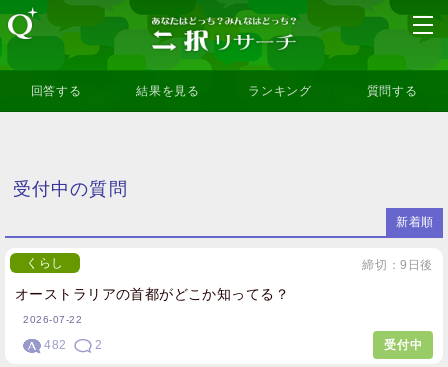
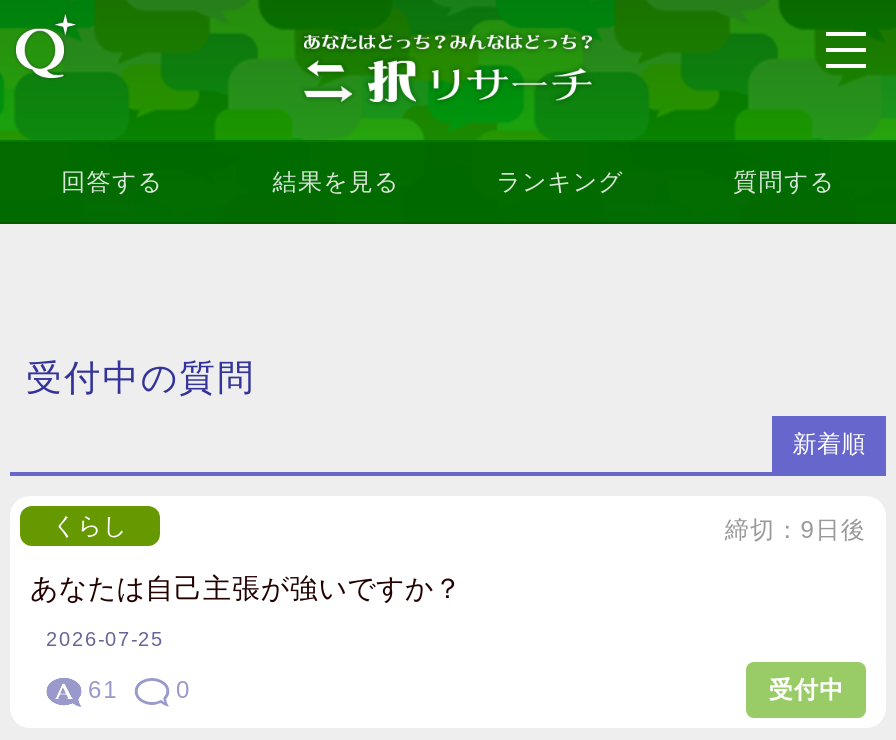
- オーストラリアの首都がどこか知ってる？
+ あなたは自己主張が強いですか？

- 2026-07-22
+ 2026-07-25

- 482
+ 61

- 2
+ 0
